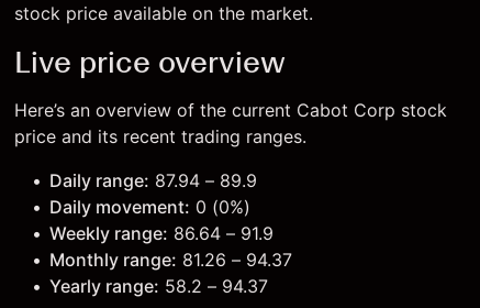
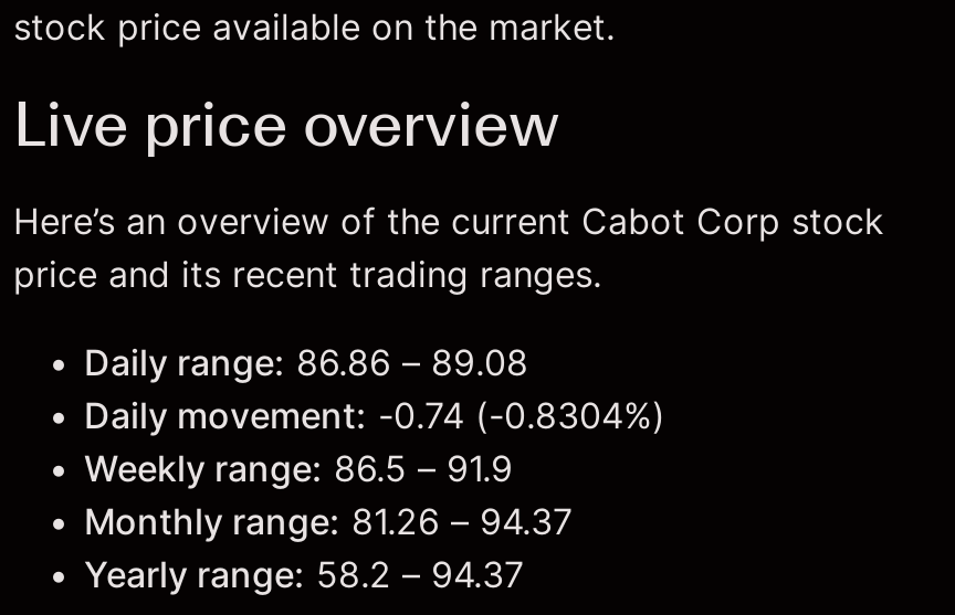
- Daily range: 87.94 – 89.9
+ Daily range: 86.86 – 89.08

- Daily movement: 0 (0%)
+ Daily movement: -0.74 (-0.8304%)

- Weekly range: 86.64 – 91.9
+ Weekly range: 86.5 – 91.9
